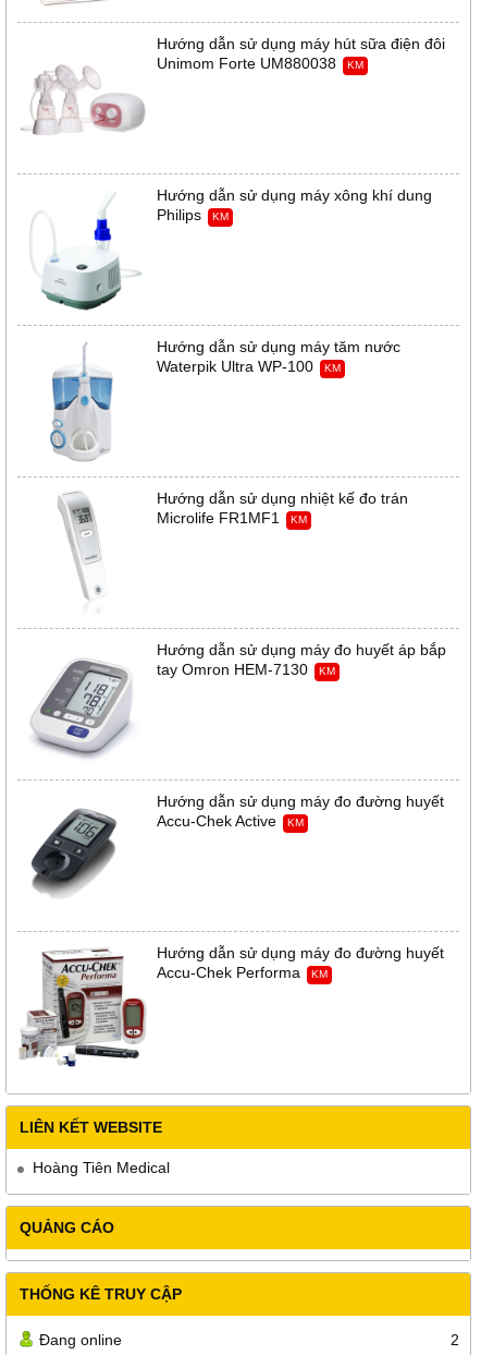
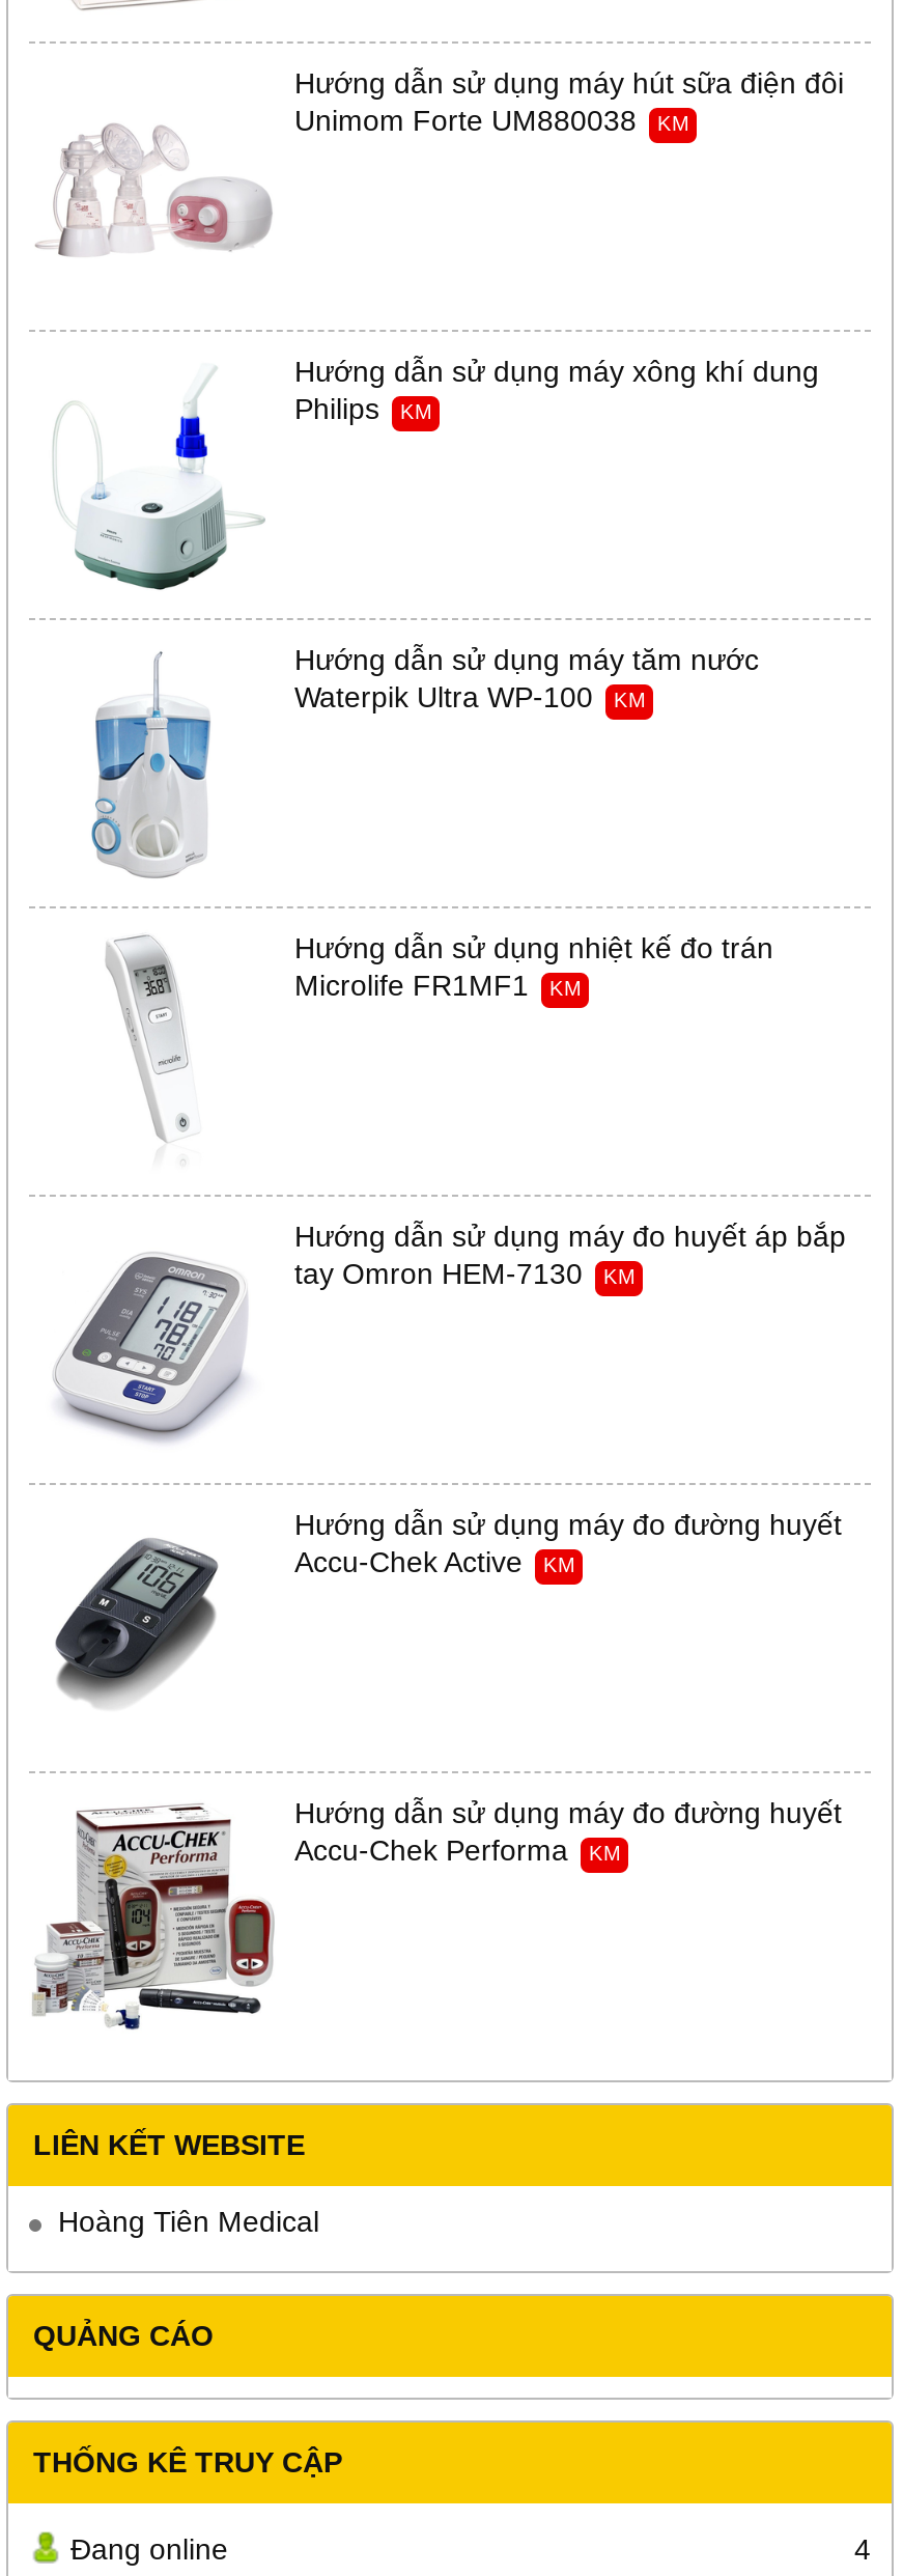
- 2
+ 4
